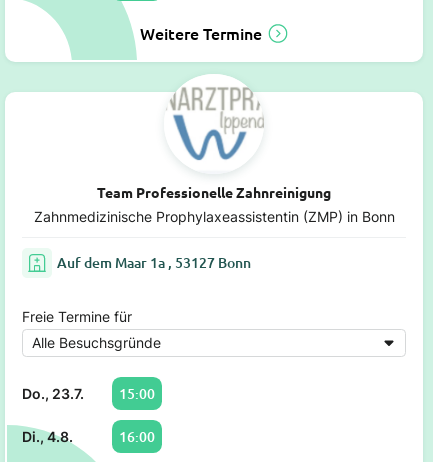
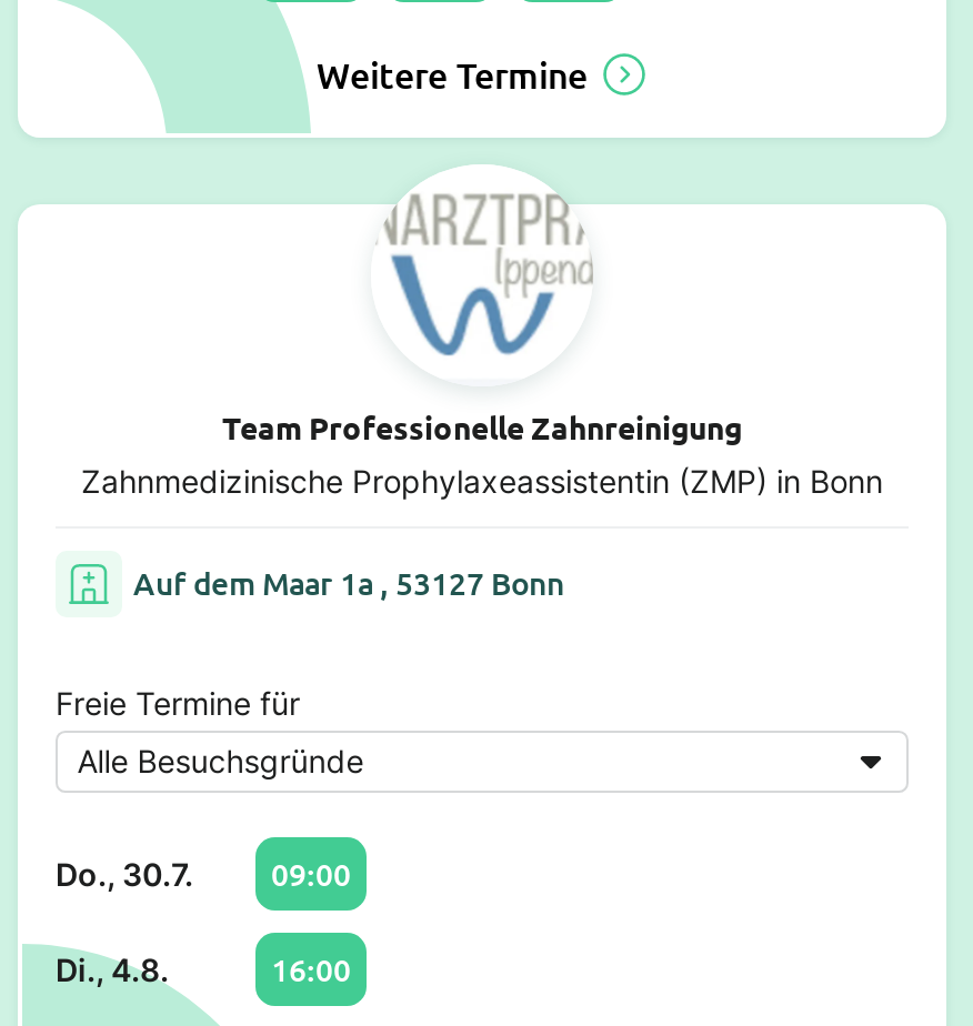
- Do., 23.7.
+ Do., 30.7.

- 15:00
+ 09:00
